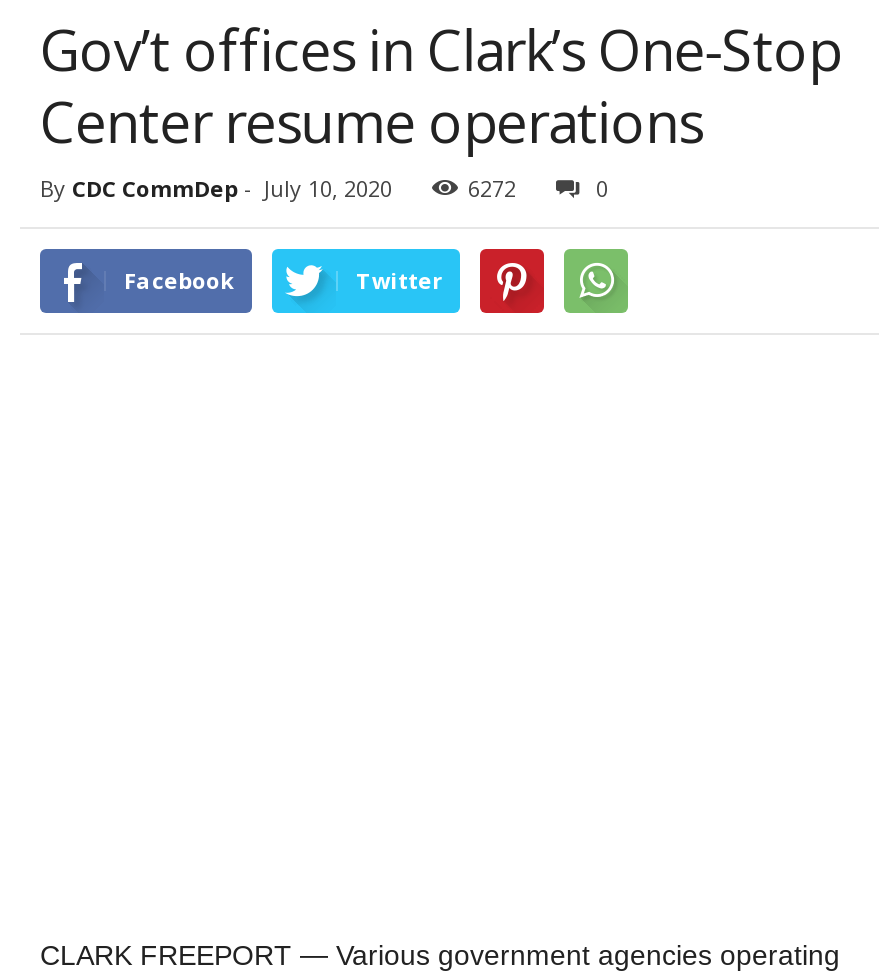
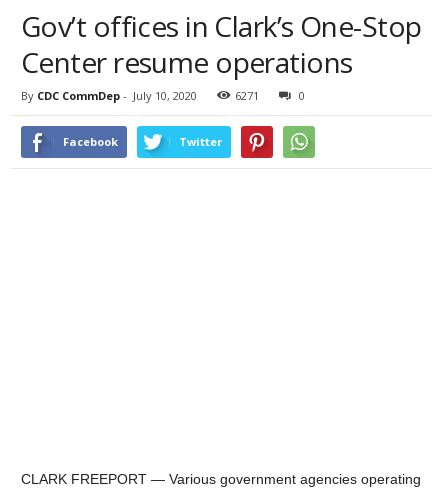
- 6272
+ 6271
